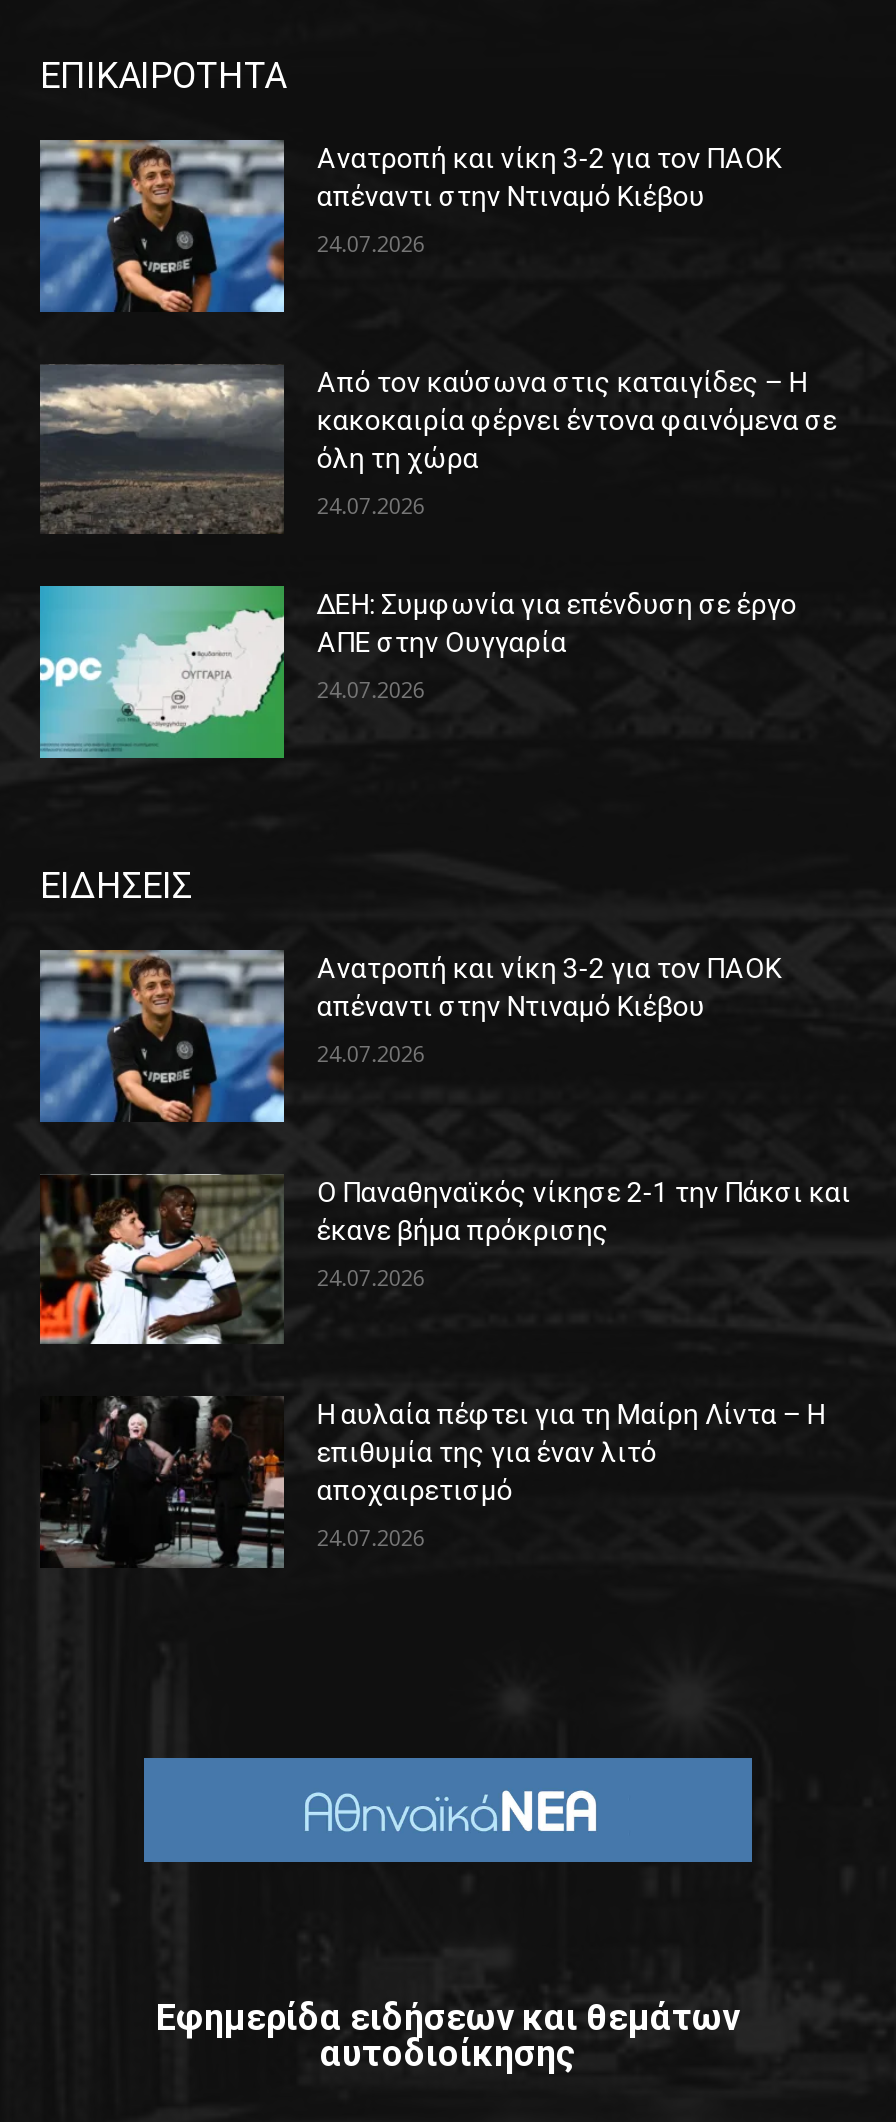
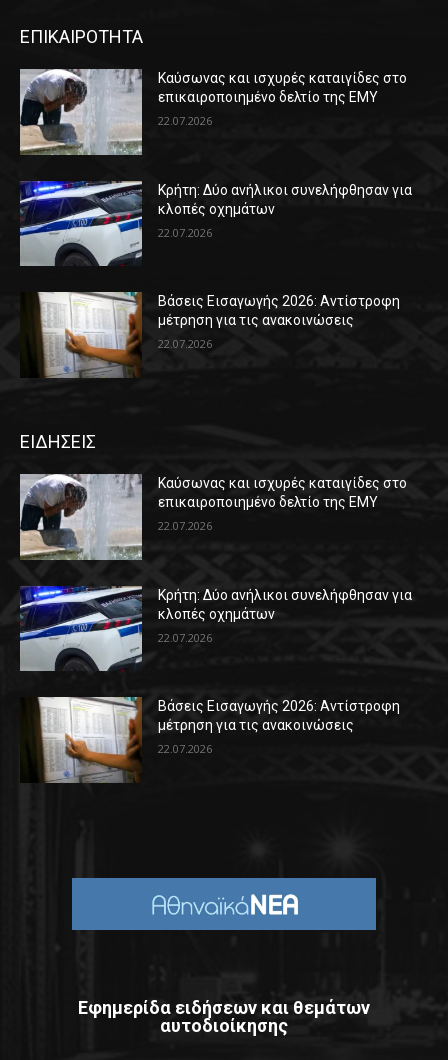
- [image]
- Ανατροπή και νίκη 3-2 για τον ΠΑΟΚ
- απέναντι στην Ντιναμό Κιέβου
+ [image]
+ Καύσωνας και ισχυρές καταιγίδες στο
+ επικαιροποιημένο δελτίο της ΕΜΥ

- 24.07.2026
+ 22.07.2026

- [image]
- Από τον καύσωνα στις καταιγίδες – Η
- κακοκαιρία φέρνει έντονα φαινόμενα σε
- όλη τη χώρα
+ [image]
+ Κρήτη: Δύο ανήλικοι συνελήφθησαν για
+ κλοπές οχημάτων

- 24.07.2026
+ 22.07.2026

- [image]
- ΔΕΗ: Συμφωνία για επένδυση σε έργο
- ΑΠΕ στην Ουγγαρία
+ [image]
+ Βάσεις Εισαγωγής 2026: Αντίστροφη
+ μέτρηση για τις ανακοινώσεις

- 24.07.2026
+ 22.07.2026

- [image]
- Ανατροπή και νίκη 3-2 για τον ΠΑΟΚ
- απέναντι στην Ντιναμό Κιέβου
+ [image]
+ Καύσωνας και ισχυρές καταιγίδες στο
+ επικαιροποιημένο δελτίο της ΕΜΥ

- 24.07.2026
+ 22.07.2026

- [image]
- Ο Παναθηναϊκός νίκησε 2-1 την Πάκσι και
- έκανε βήμα πρόκρισης
+ [image]
+ Κρήτη: Δύο ανήλικοι συνελήφθησαν για
+ κλοπές οχημάτων

- 24.07.2026
+ 22.07.2026

- [image]
- Η αυλαία πέφτει για τη Μαίρη Λίντα – Η
- επιθυμία της για έναν λιτό
- αποχαιρετισμό
+ [image]
+ Βάσεις Εισαγωγής 2026: Αντίστροφη
+ μέτρηση για τις ανακοινώσεις

- 24.07.2026
+ 22.07.2026
